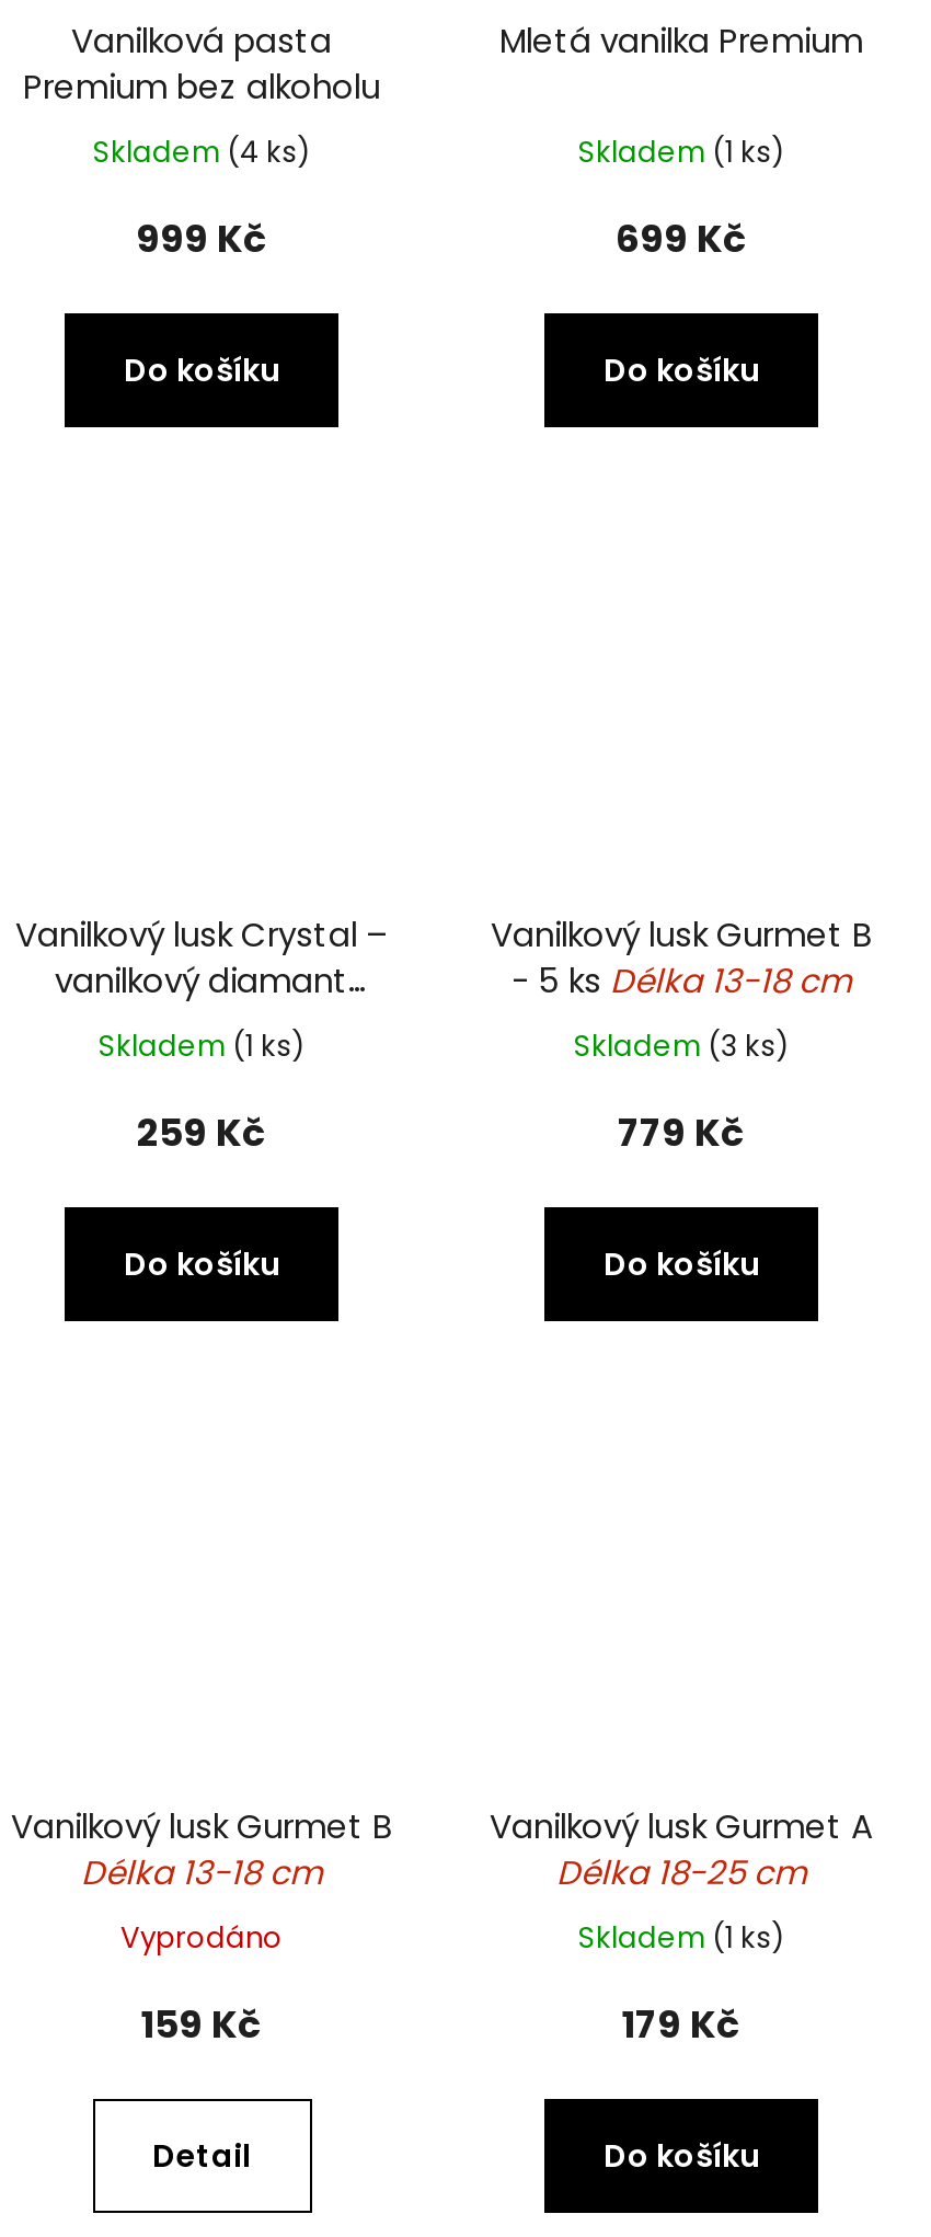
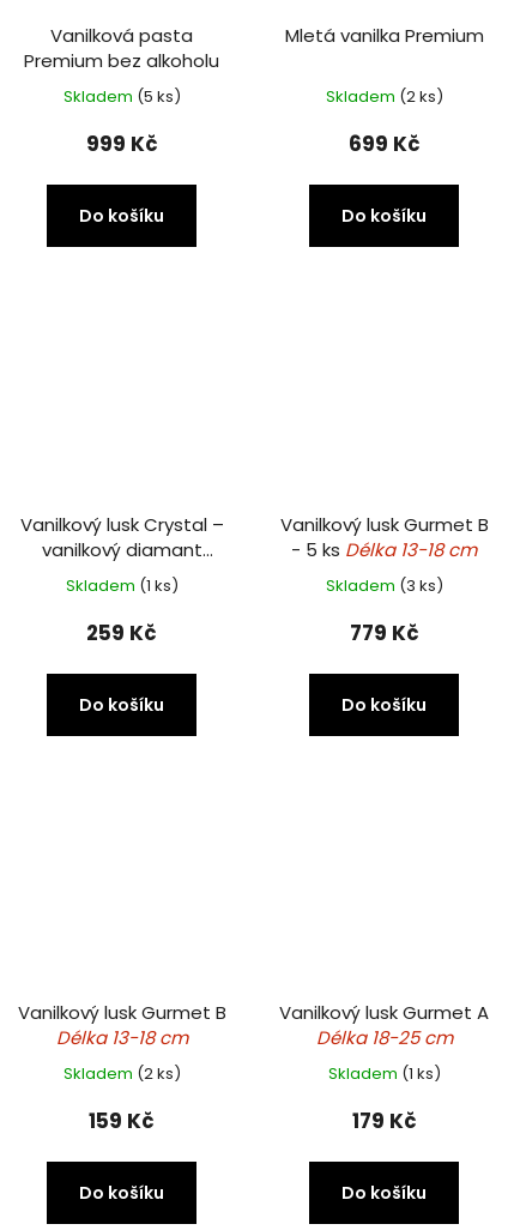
- Skladem (4 ks)
+ Skladem (5 ks)

- Skladem (1 ks)
+ Skladem (2 ks)

- Vyprodáno
+ Skladem (2 ks)

- Detail
+ Do košíku
